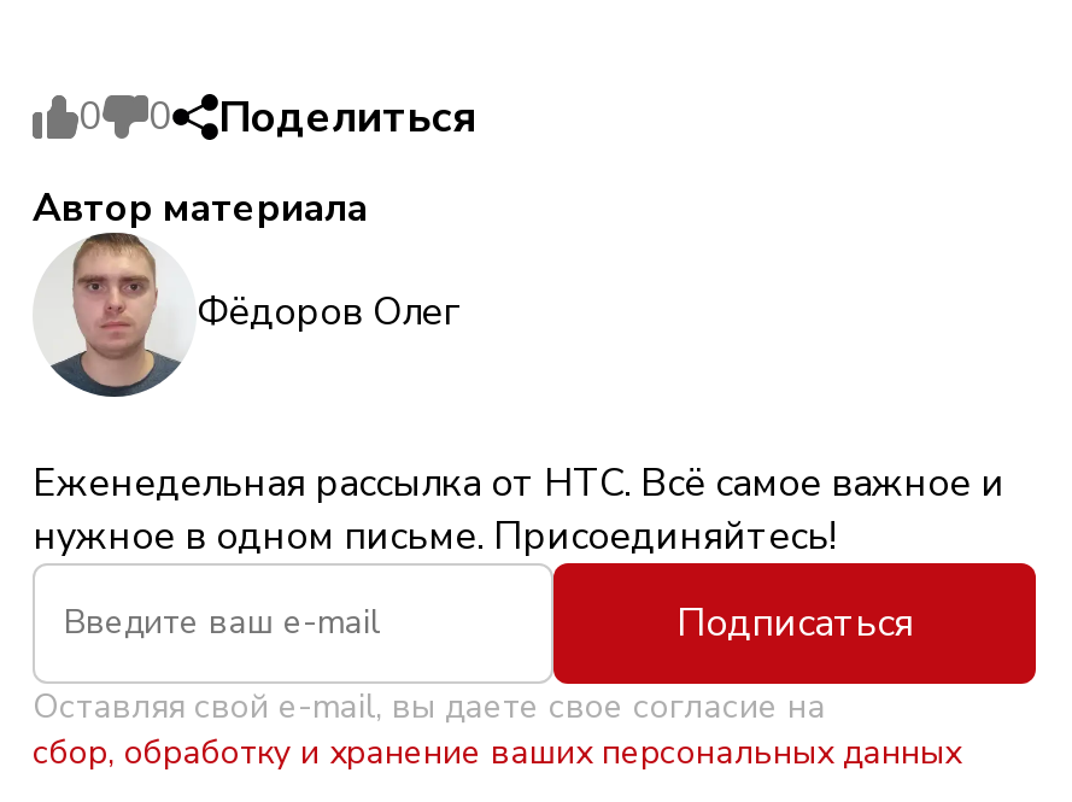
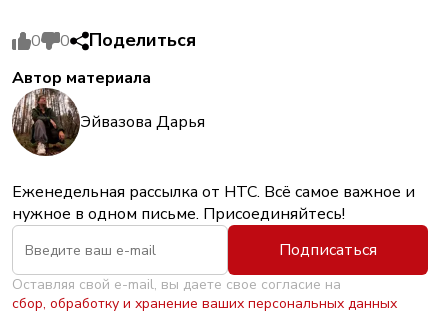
- [image]
- Фёдоров Олег
+ [image]
+ Эйвазова Дарья
